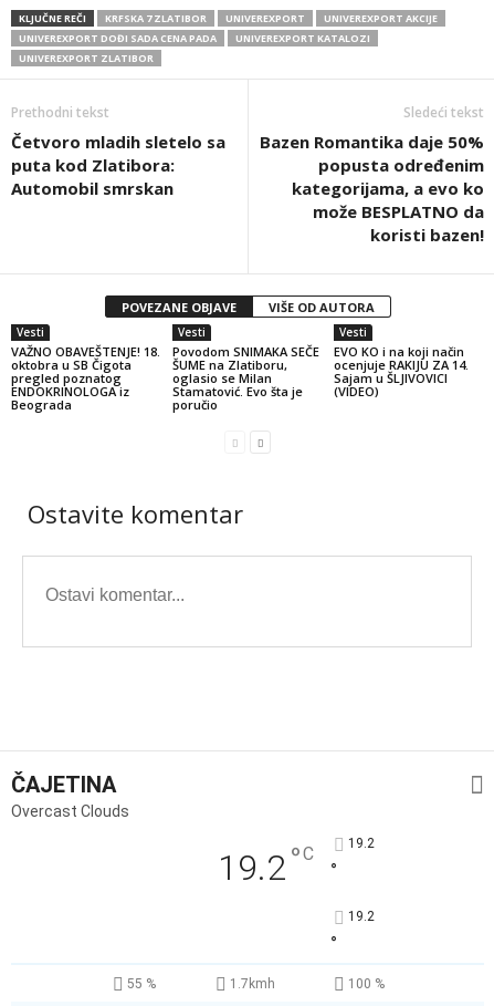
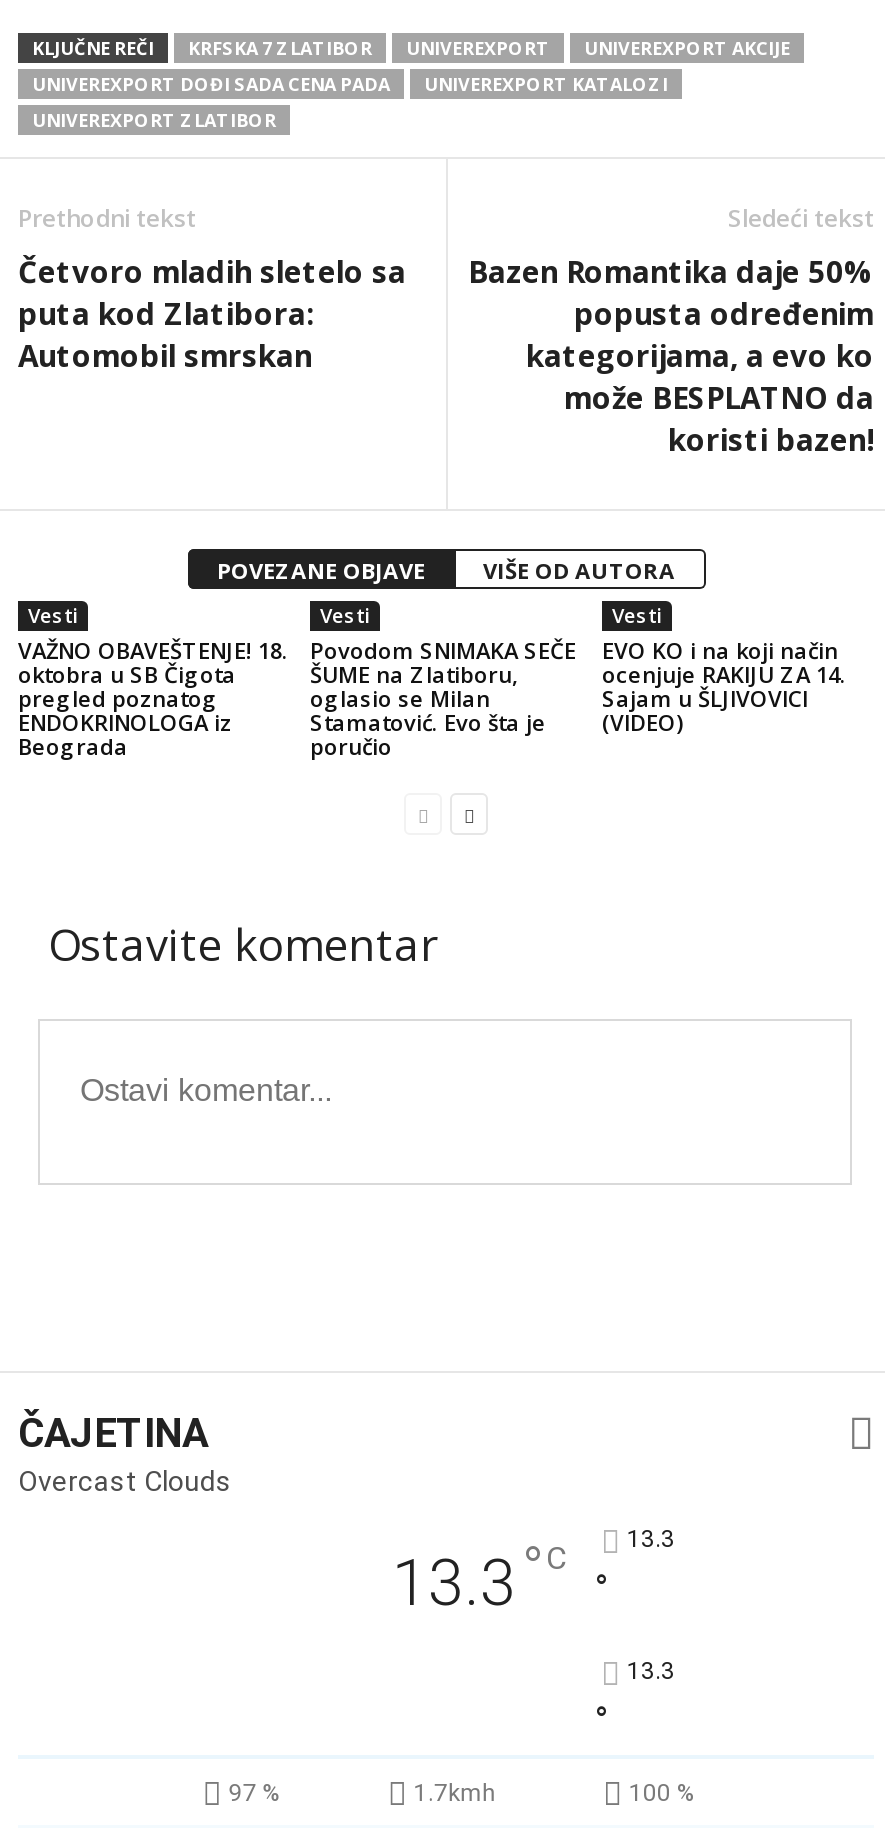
- 19.2 °C
+ 13.3 °C

- 19.2
+ 13.3

- 19.2
+ 13.3

- 55 %
+ 97 %
